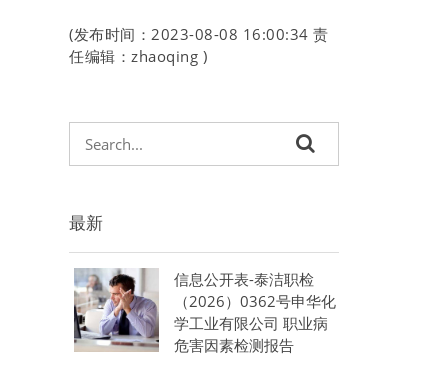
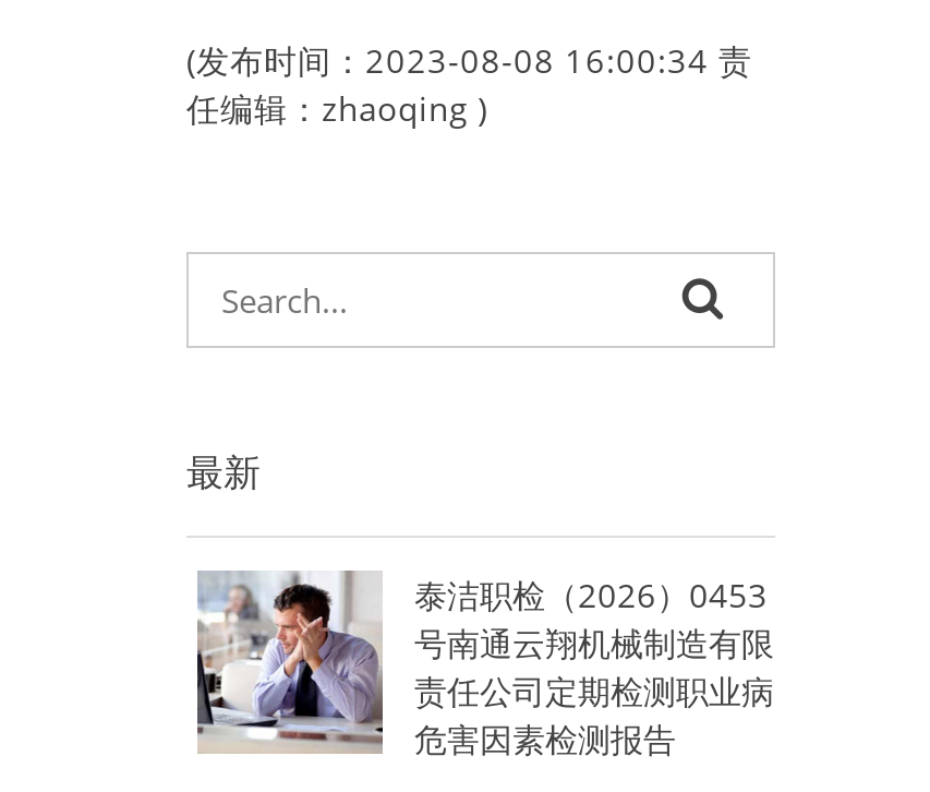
- 信息公开表-泰洁职检
- （2026）0362号申华化
- 学工业有限公司 职业病
+ 泰洁职检（2026）0453
+ 号南通云翔机械制造有限
+ 责任公司定期检测职业病
